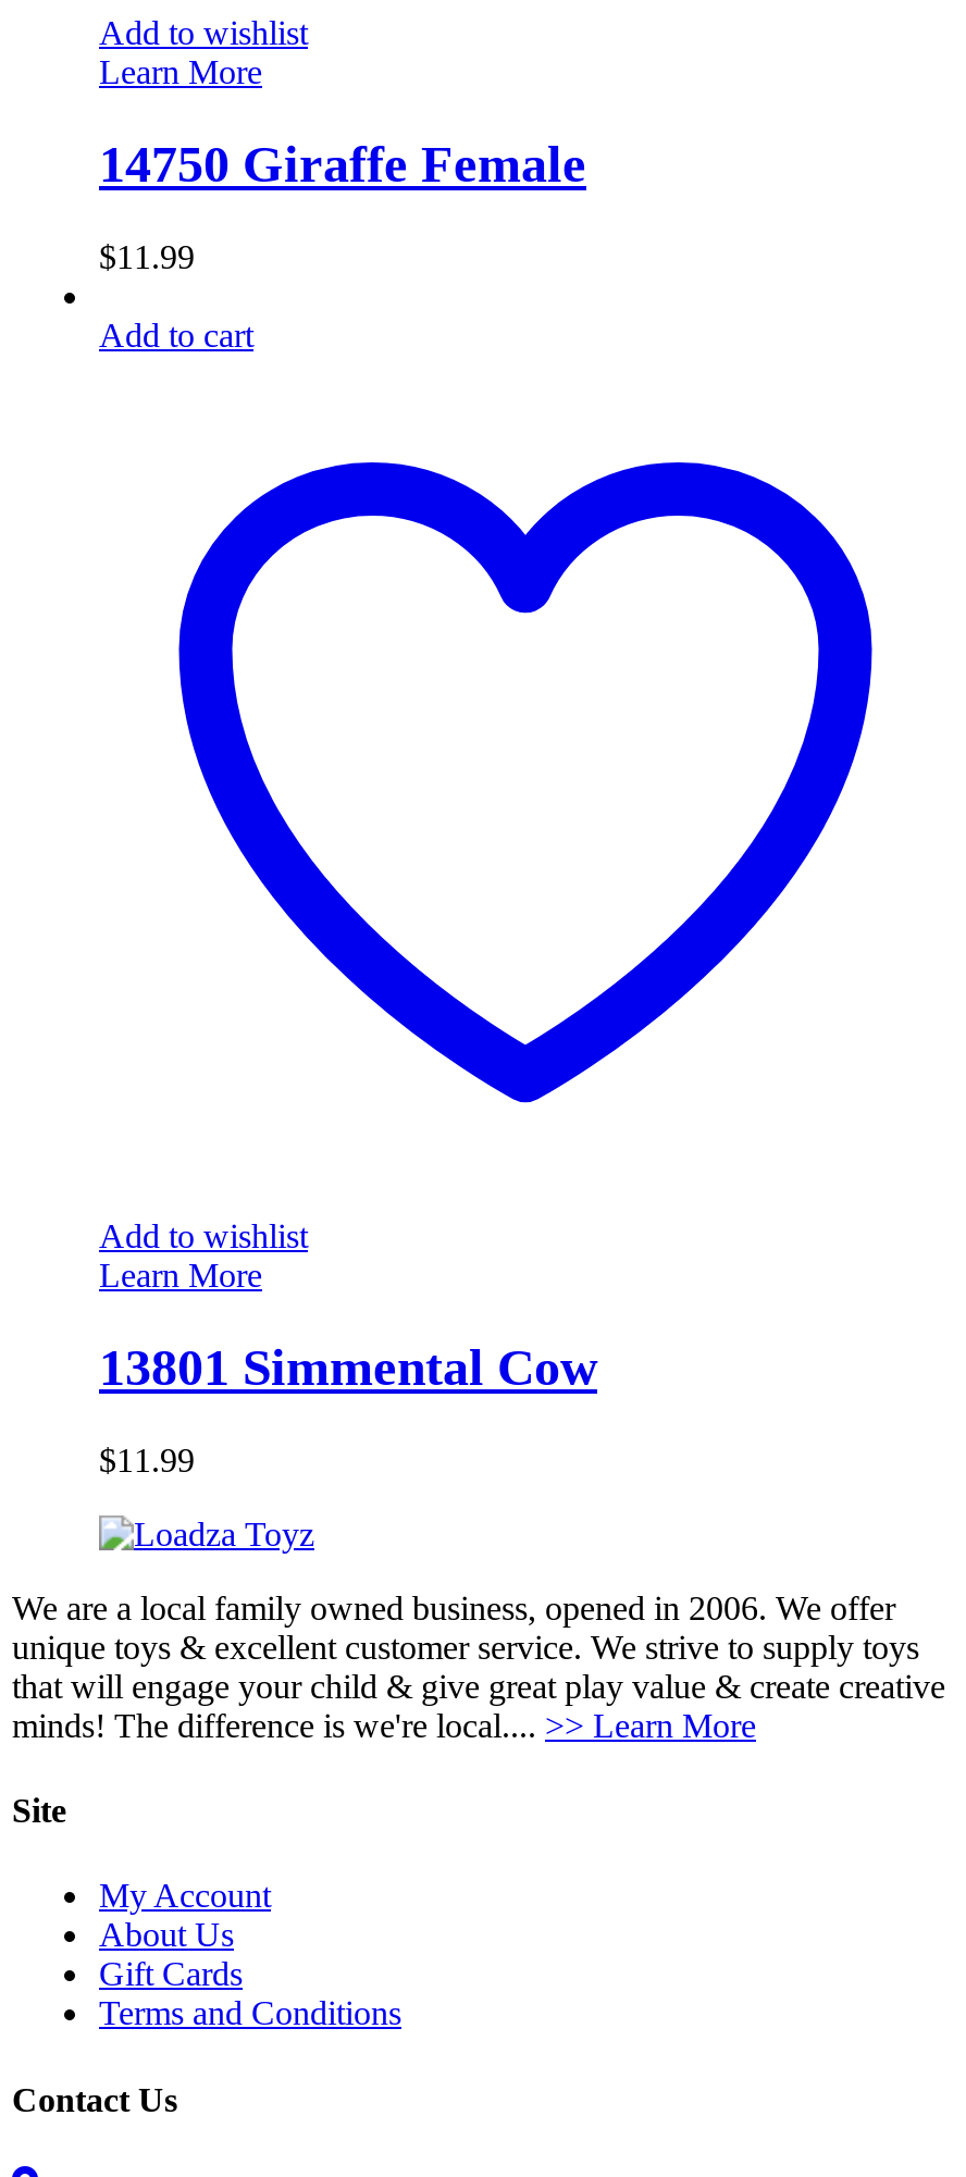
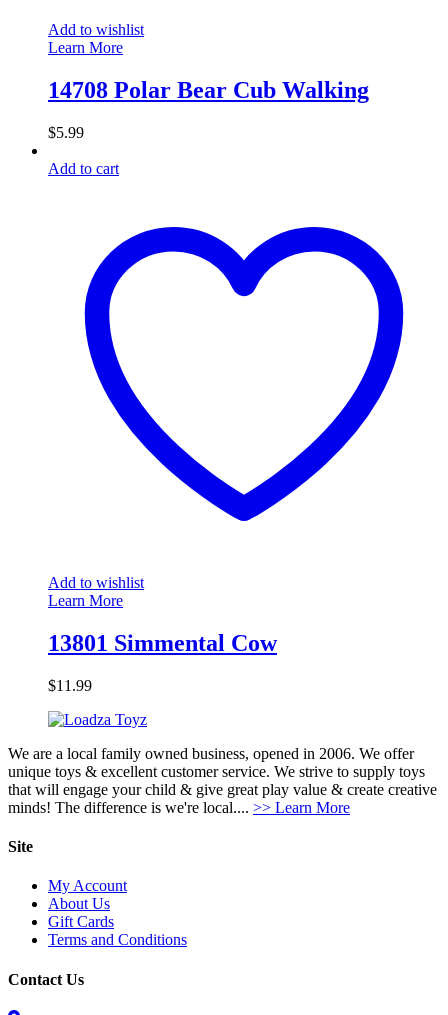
- 14750 Giraffe Female
+ 14708 Polar Bear Cub Walking

- $11.99
+ $5.99
